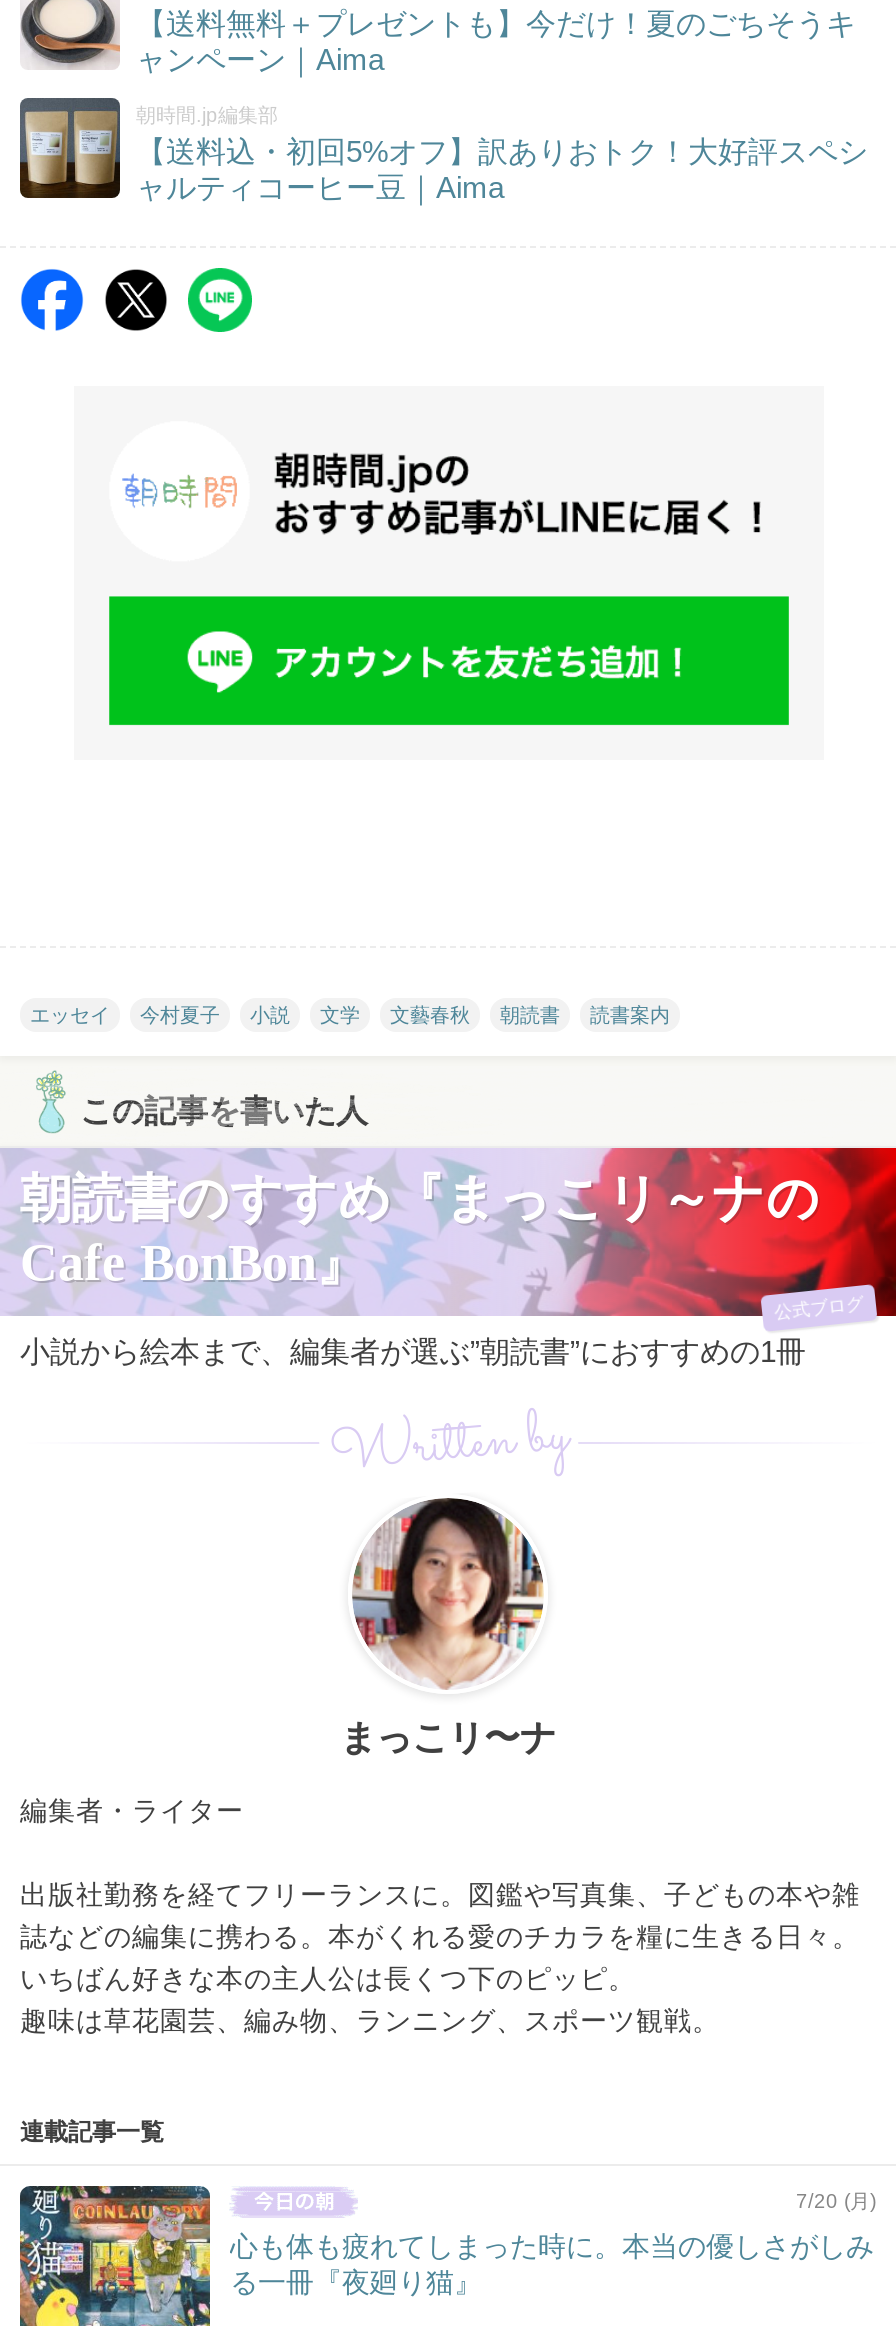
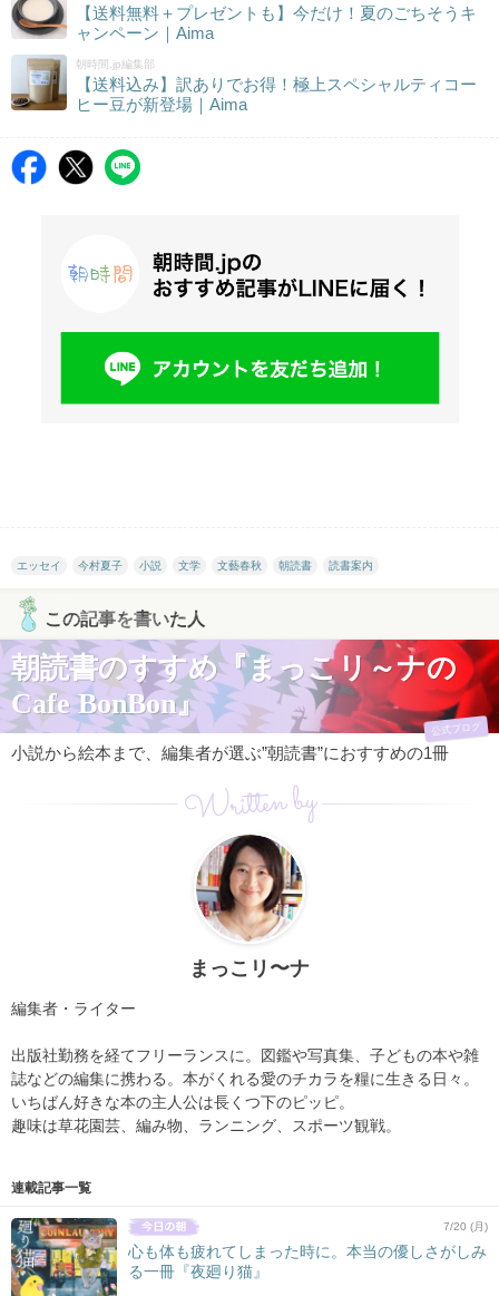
- [image]
- 【送料込・初回5%オフ】訳ありおトク！大好評スペシ
- ャルティコーヒー豆｜Aima
+ [image]
+ 【送料込み】訳ありでお得！極上スペシャルティコー
+ ヒー豆が新登場｜Aima
